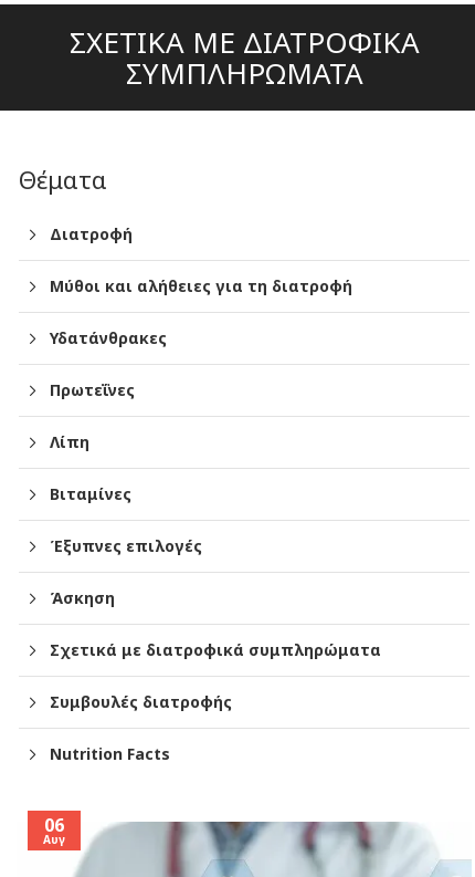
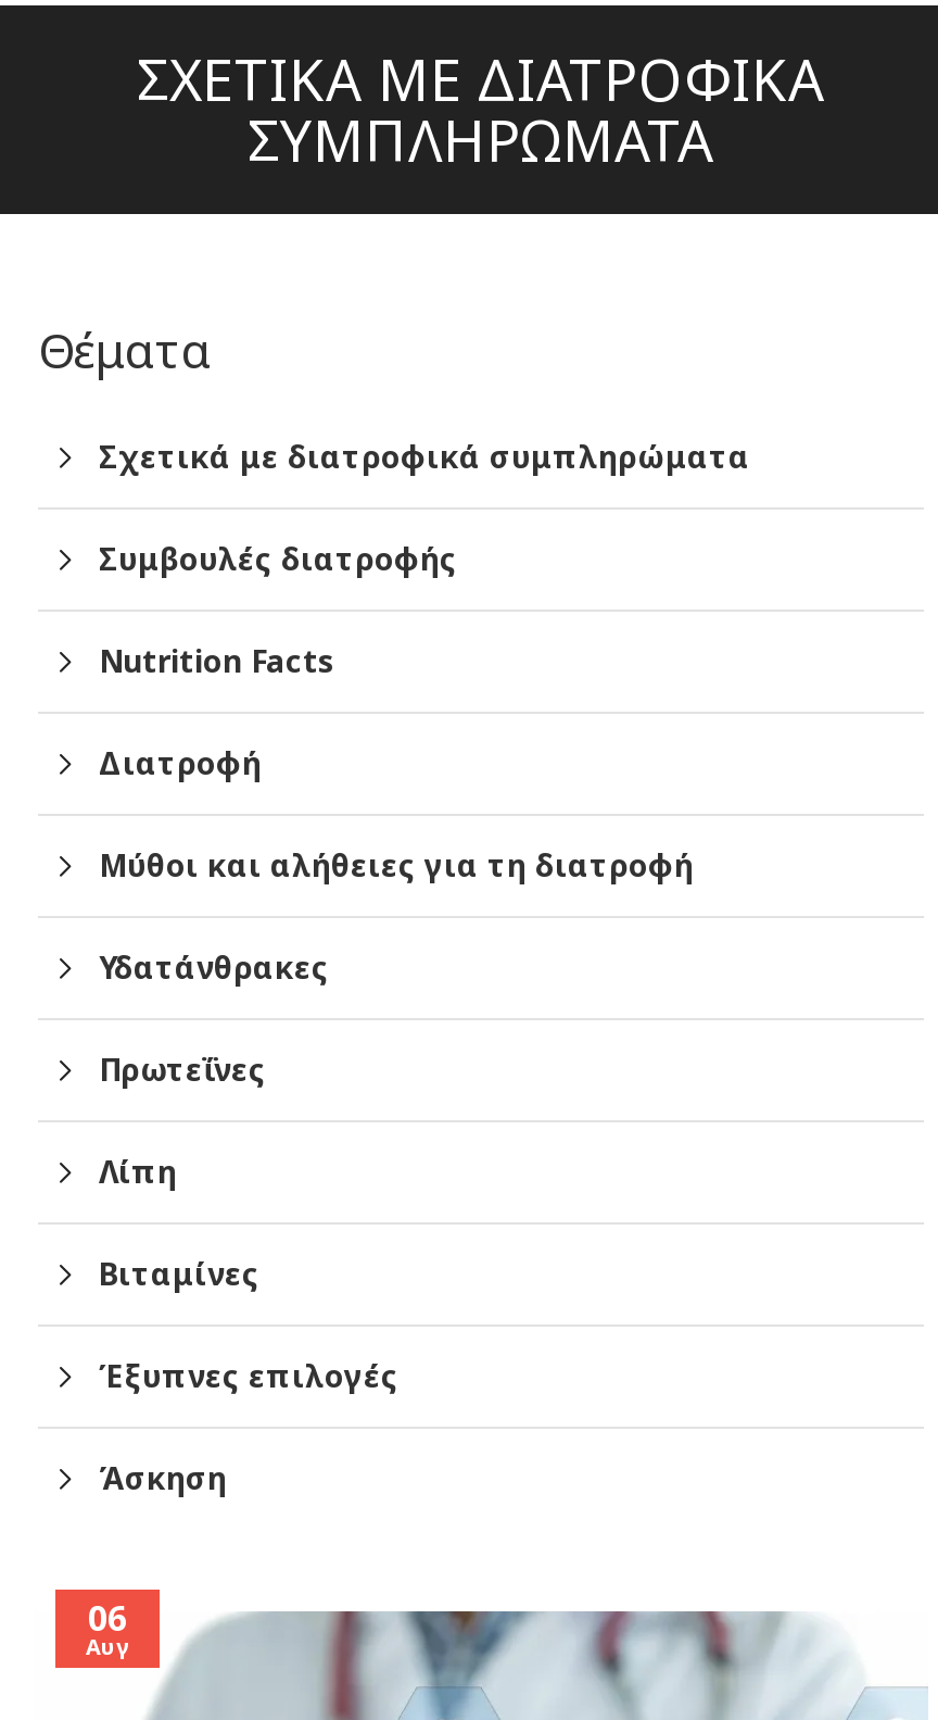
moved down: Διατροφή | Μύθοι και αλήθειες για τη διατροφή | Υδατάνθρακες | Πρωτεΐνες | Λίπη | Βιταμίνες | Έξυπνες επιλογές | Άσκηση

moved up: Σχετικά με διατροφικά συμπληρώματα | Συμβουλές διατροφής | Nutrition Facts
